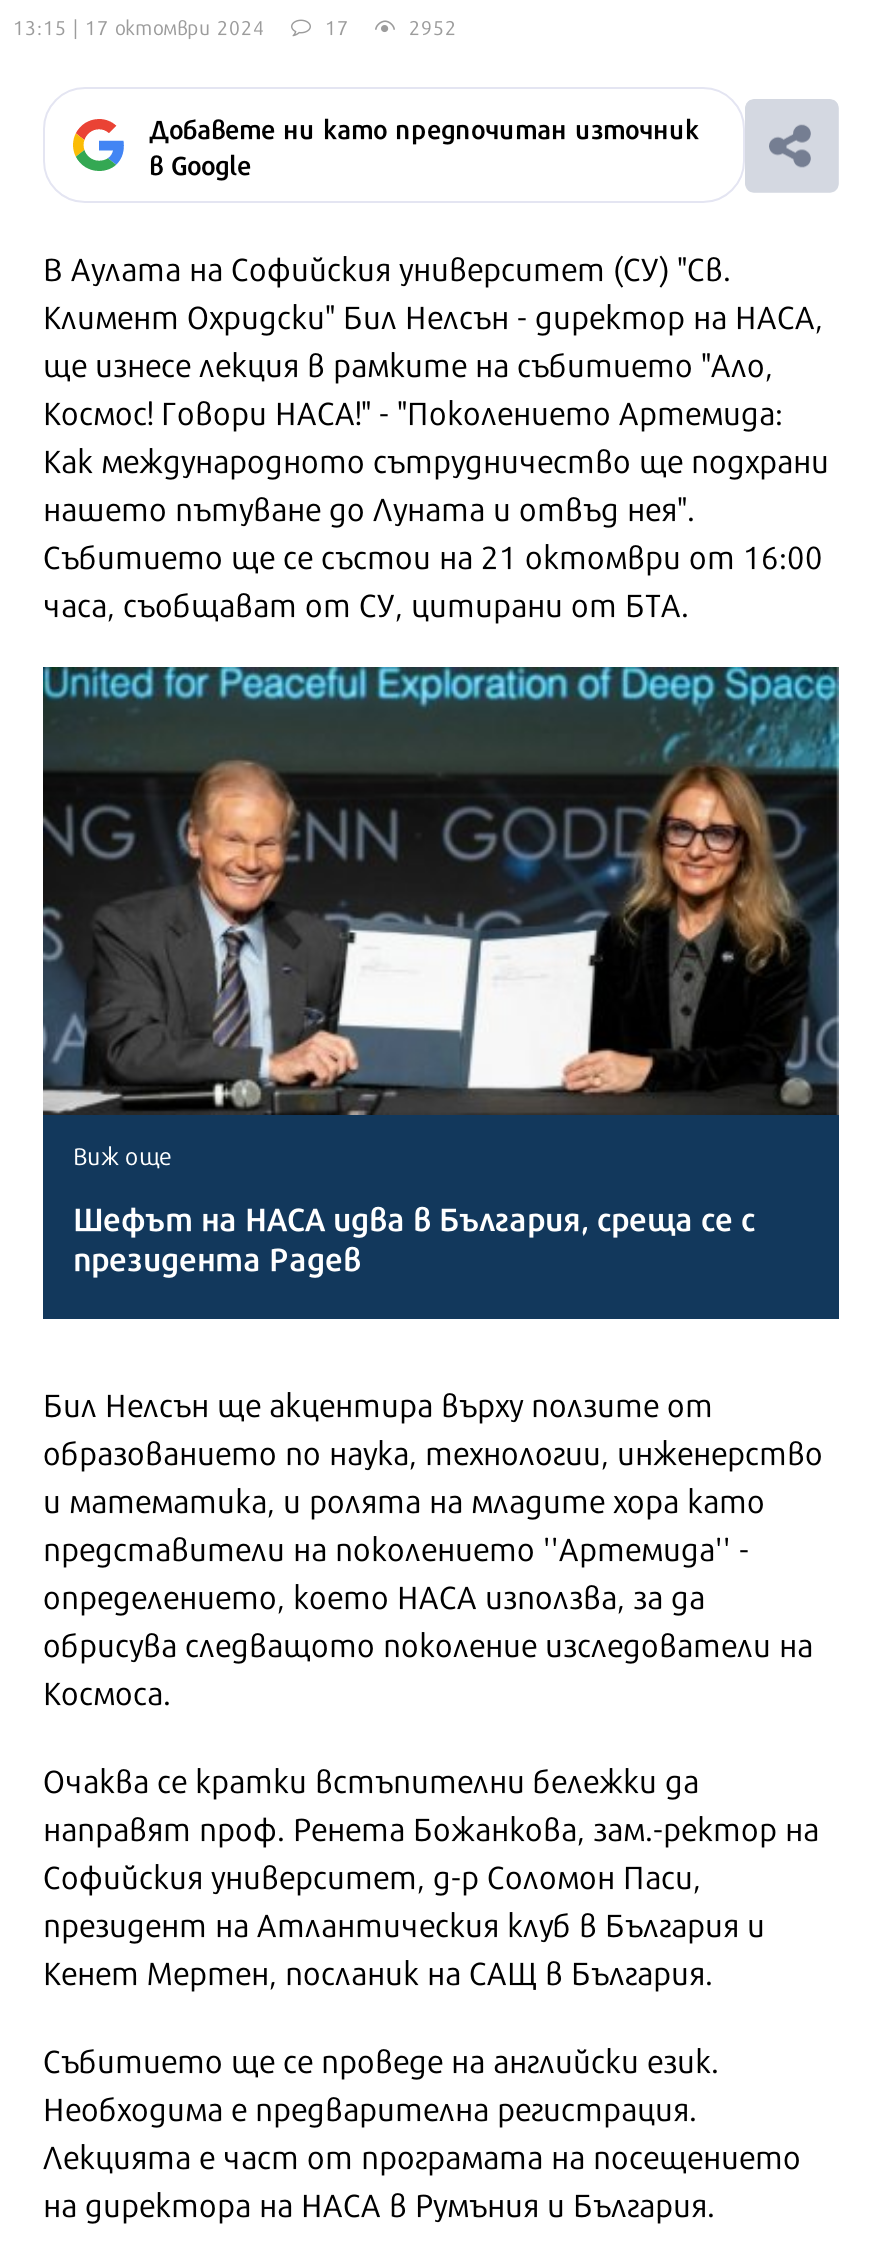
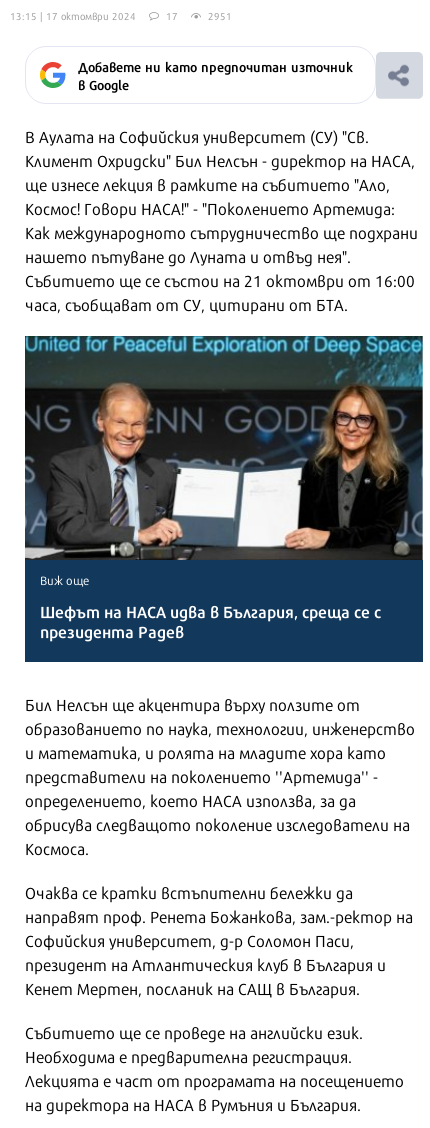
- 2952
+ 2951
